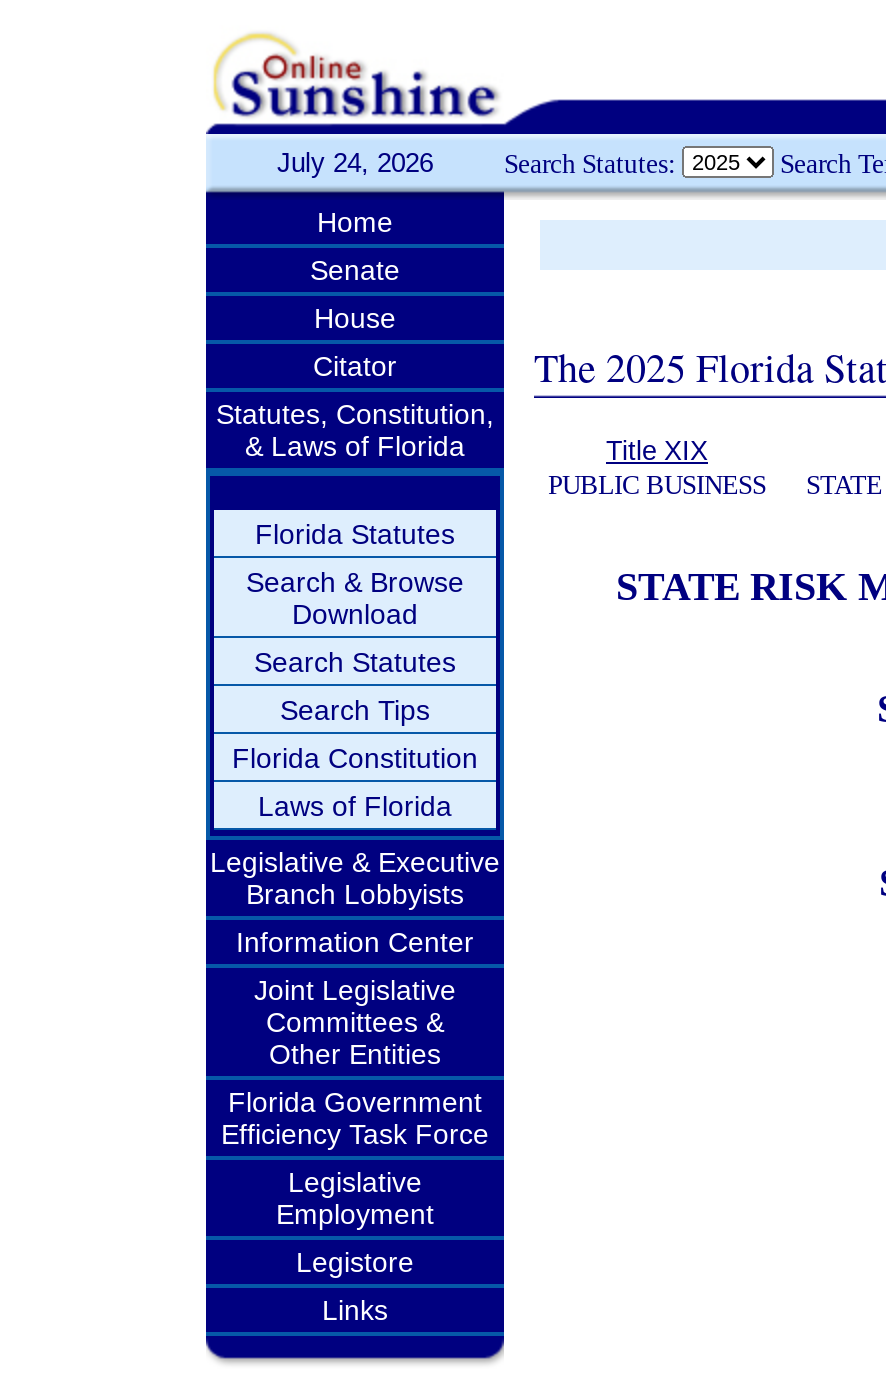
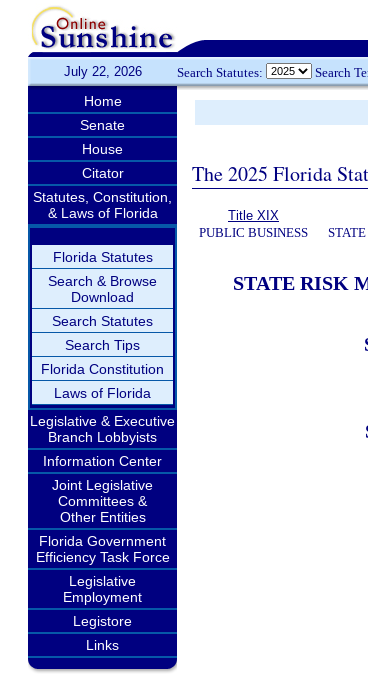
- July 24, 2026
+ July 22, 2026
